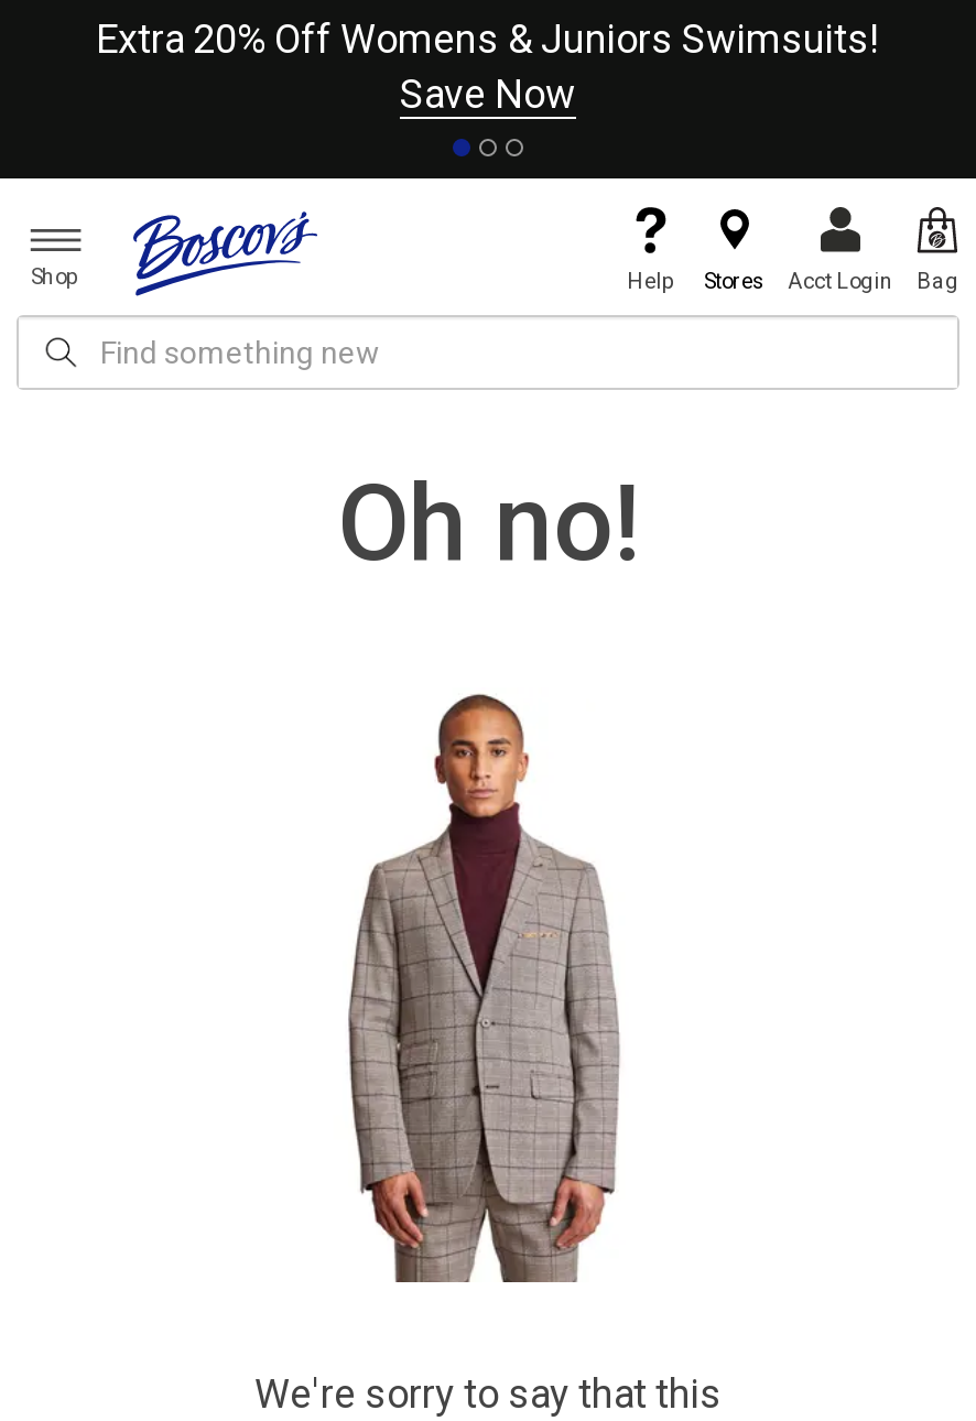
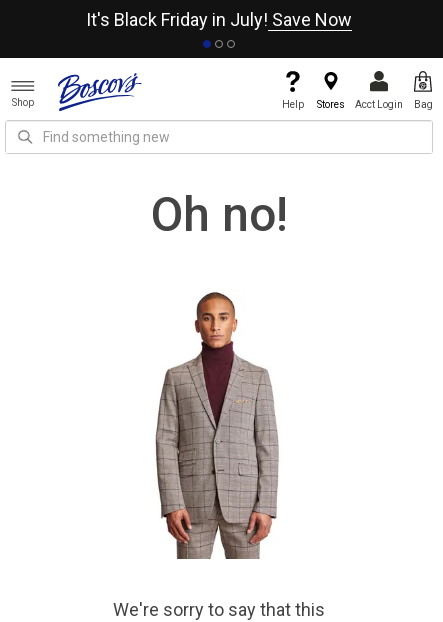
- Extra 20% Off Womens & Juniors Swimsuits!
- Save Now
+ It's Black Friday in July! Save Now
